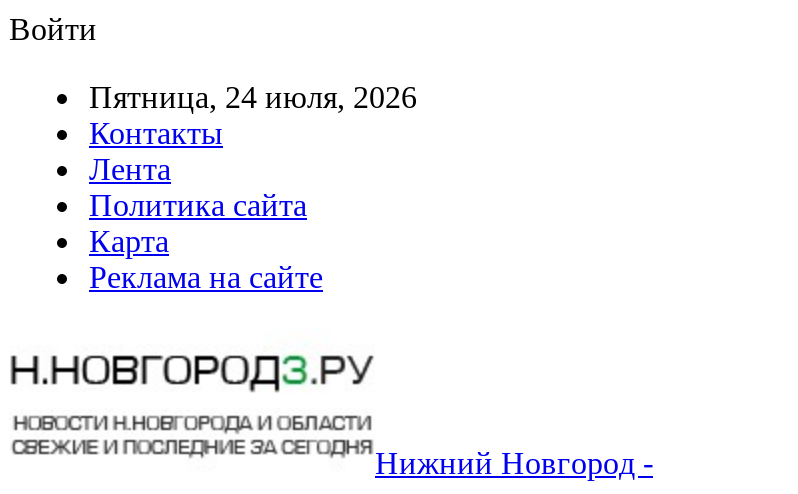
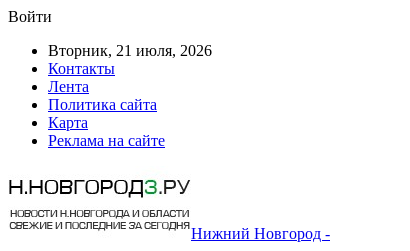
- Пятница, 24 июля, 2026
+ Вторник, 21 июля, 2026
